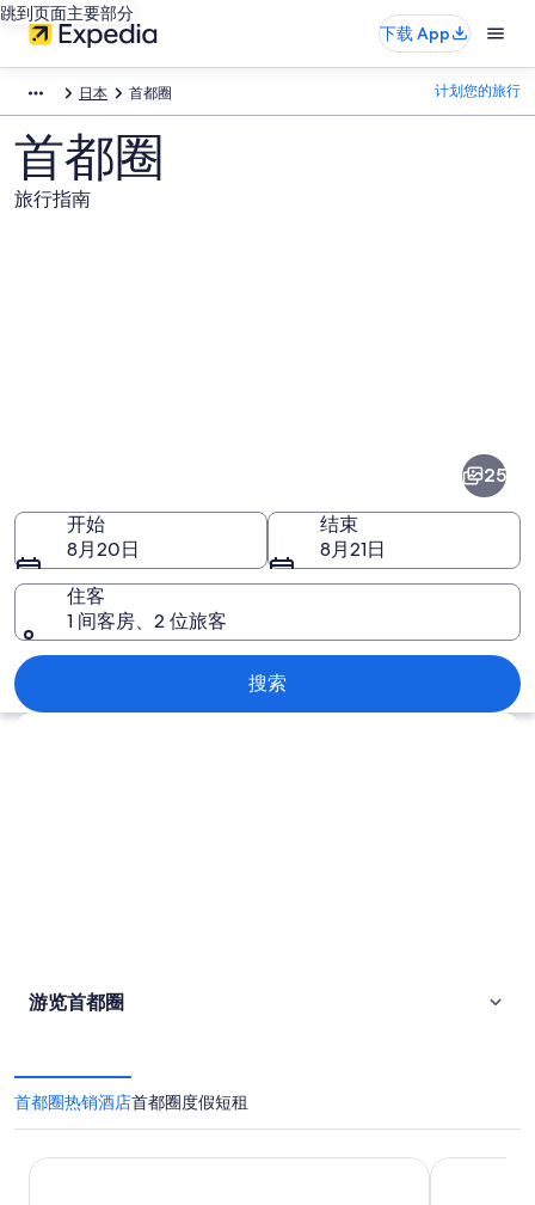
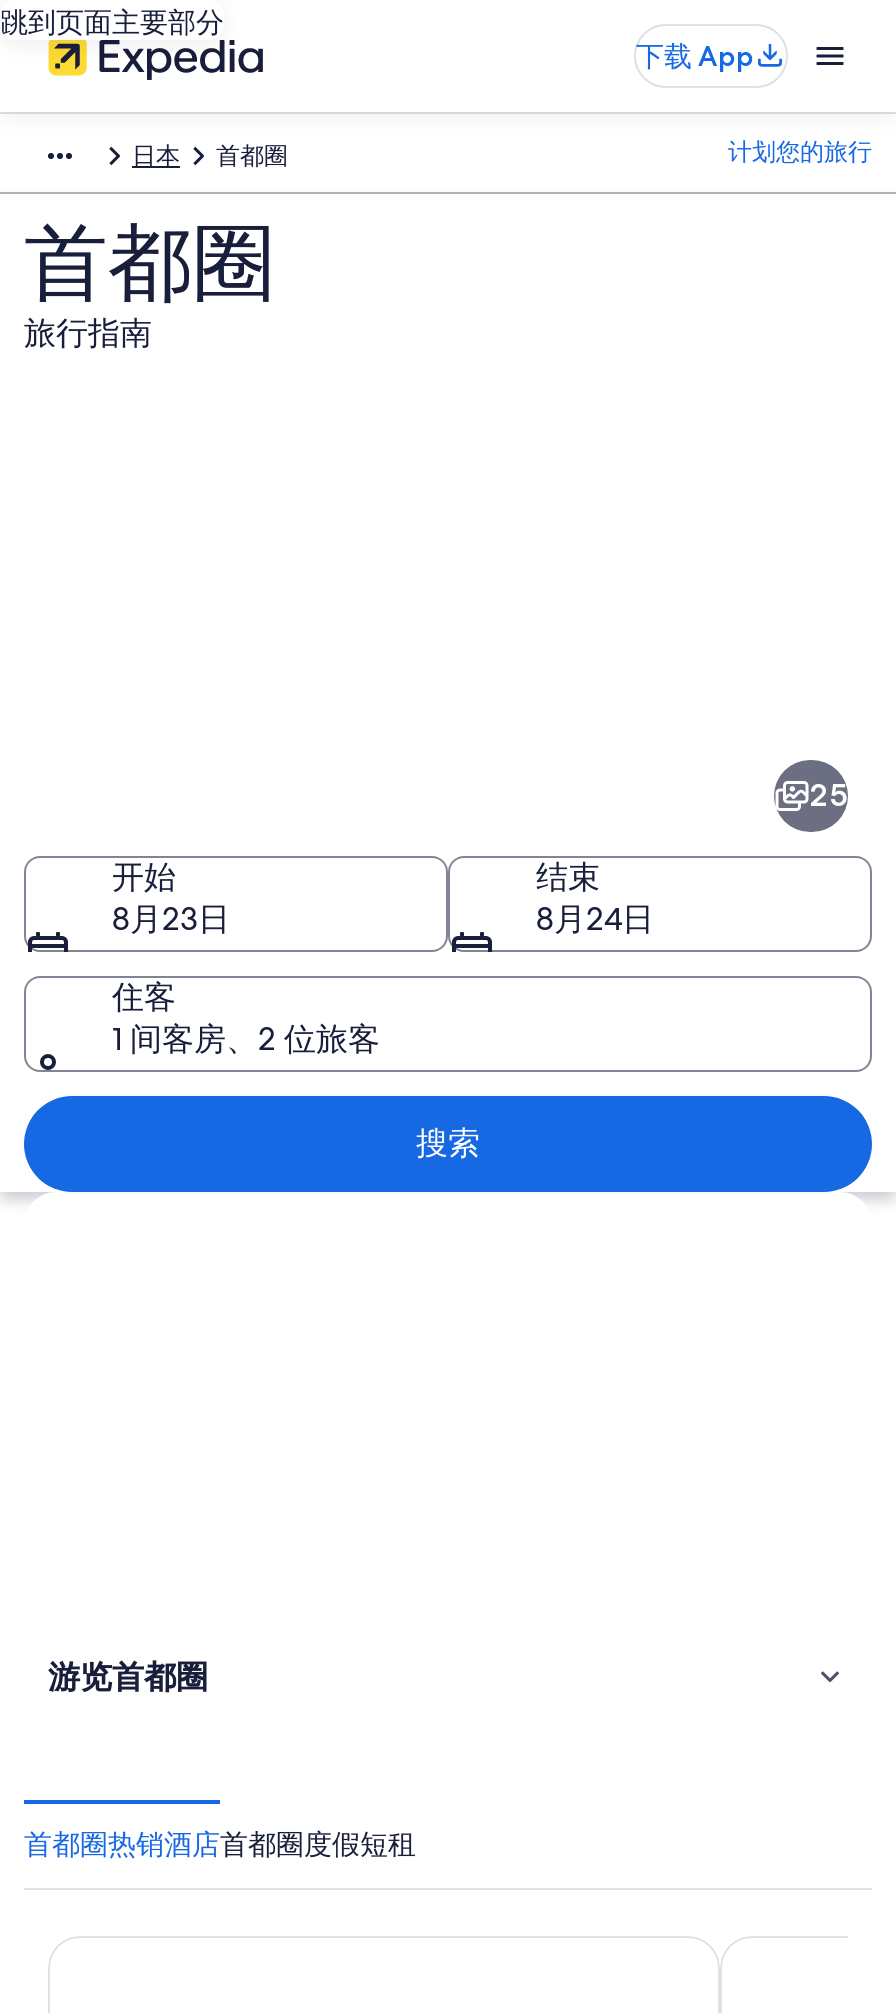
- 8月20日
+ 8月23日

- 8月21日
+ 8月24日
